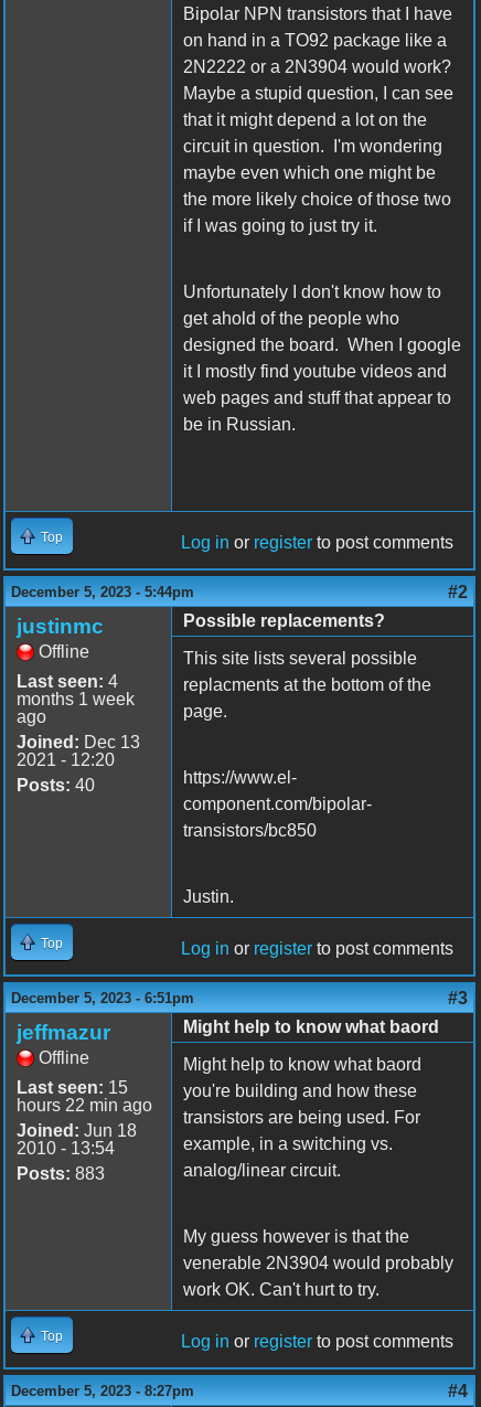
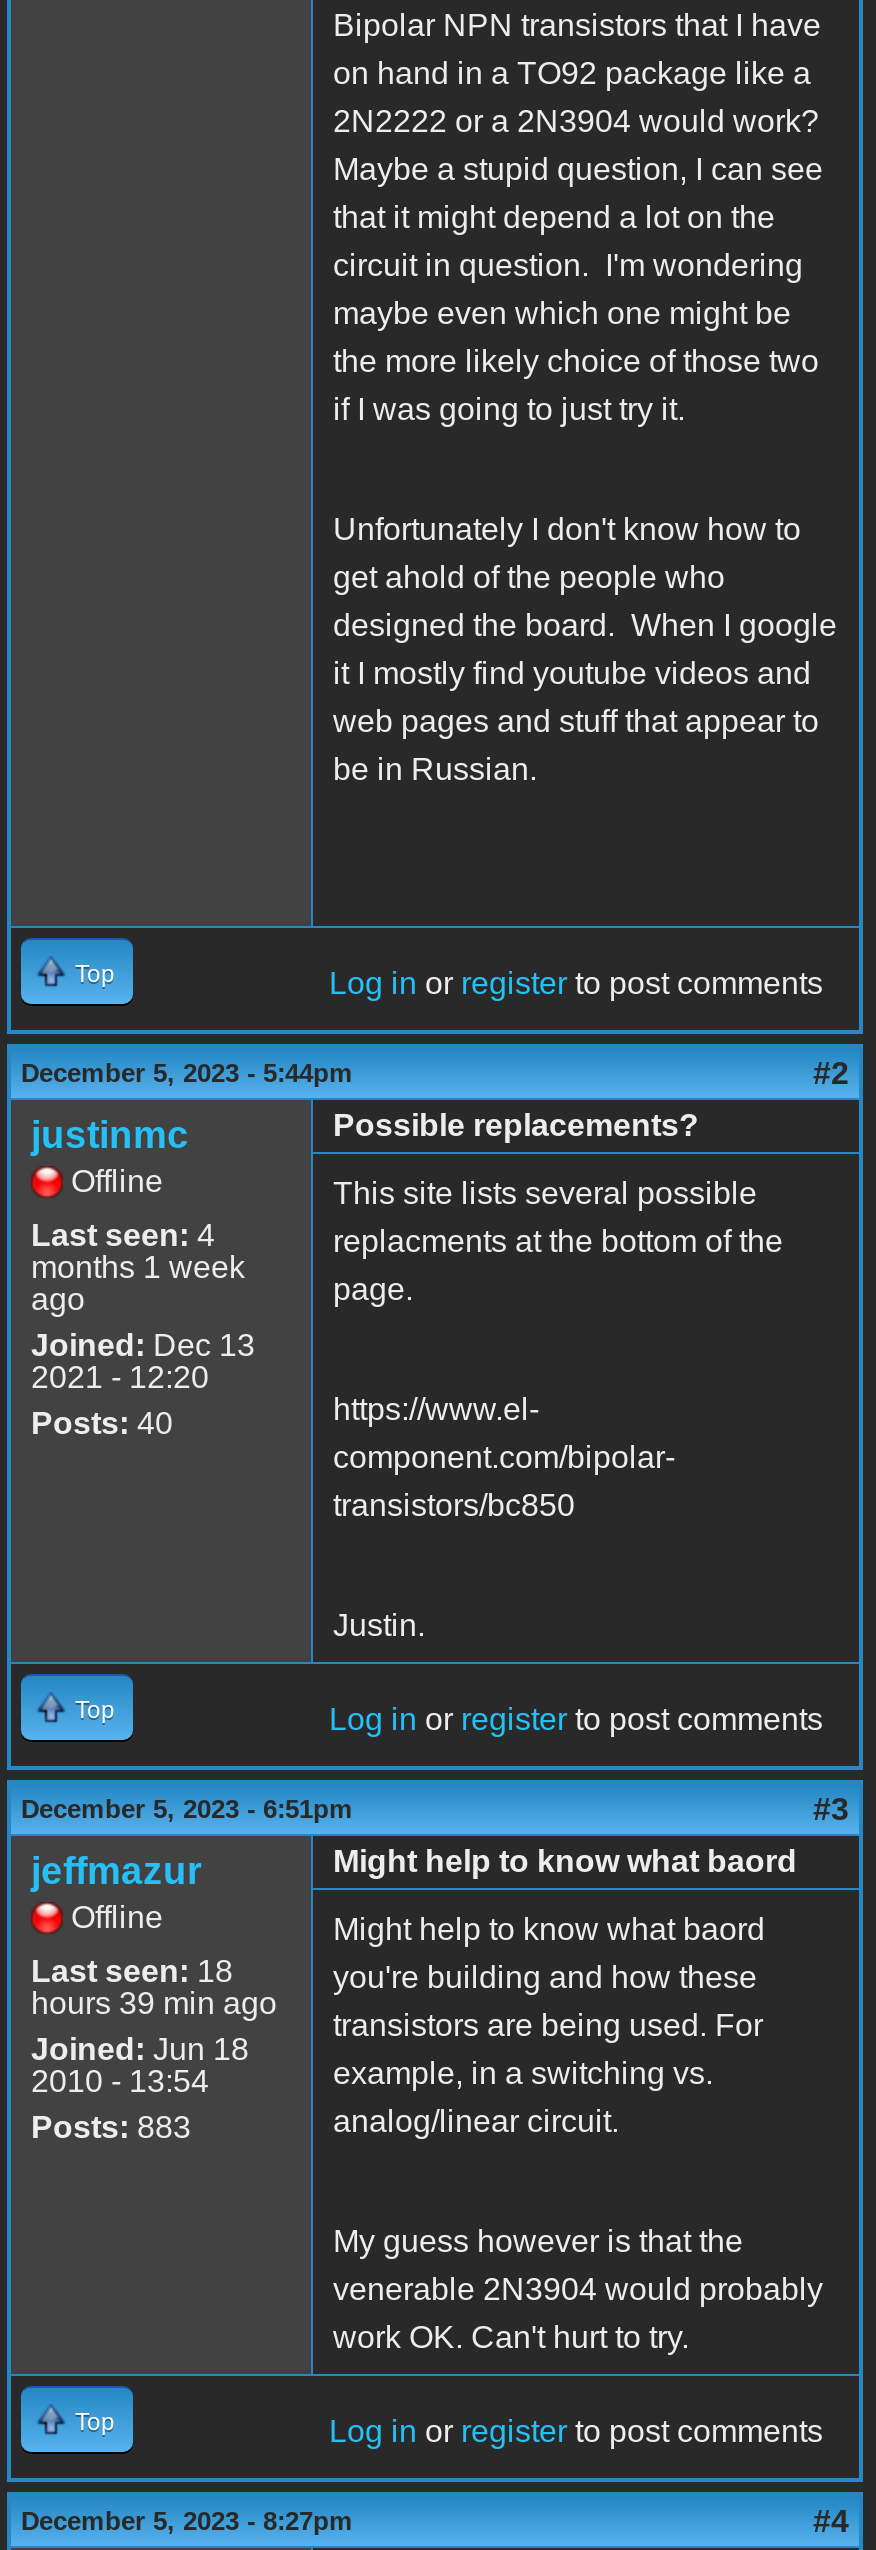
- Last seen: 15
+ Last seen: 18

- hours 22 min ago
+ hours 39 min ago
